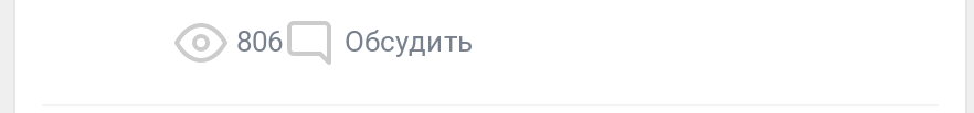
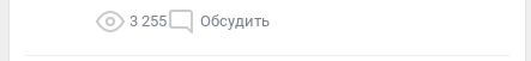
- 806 Обсудить
+ 3 255 Обсудить
